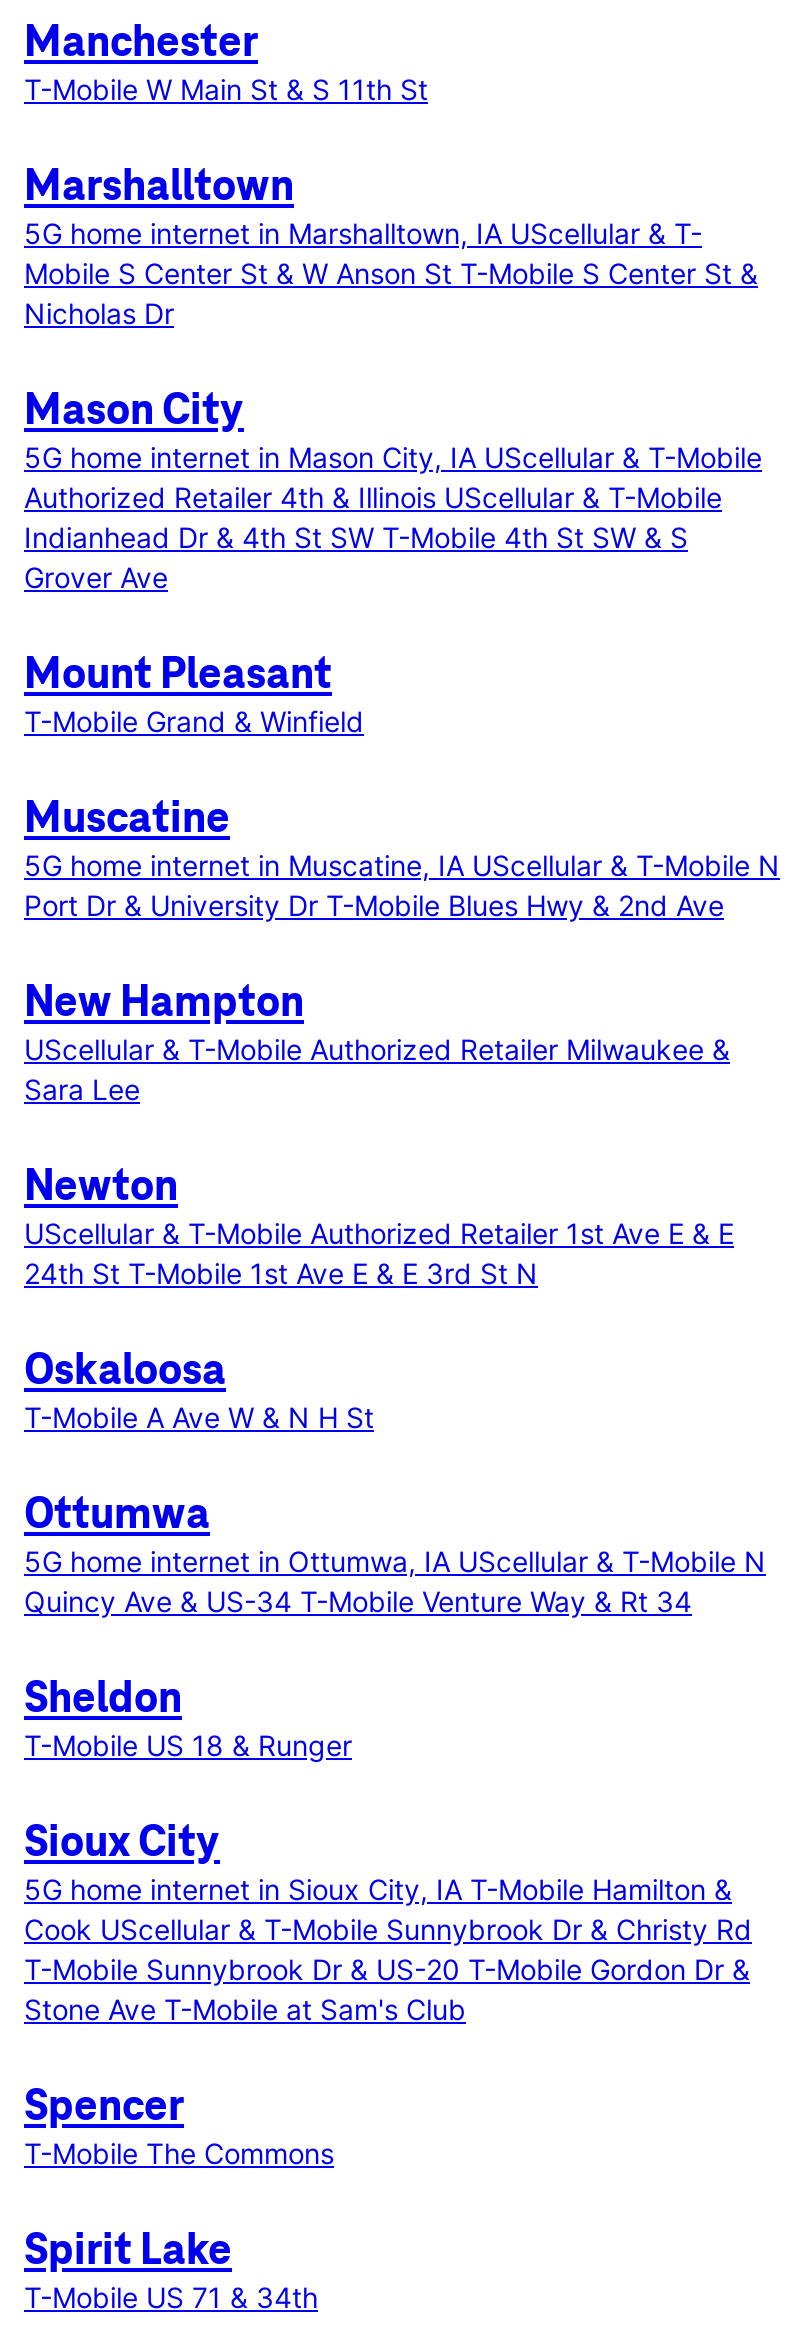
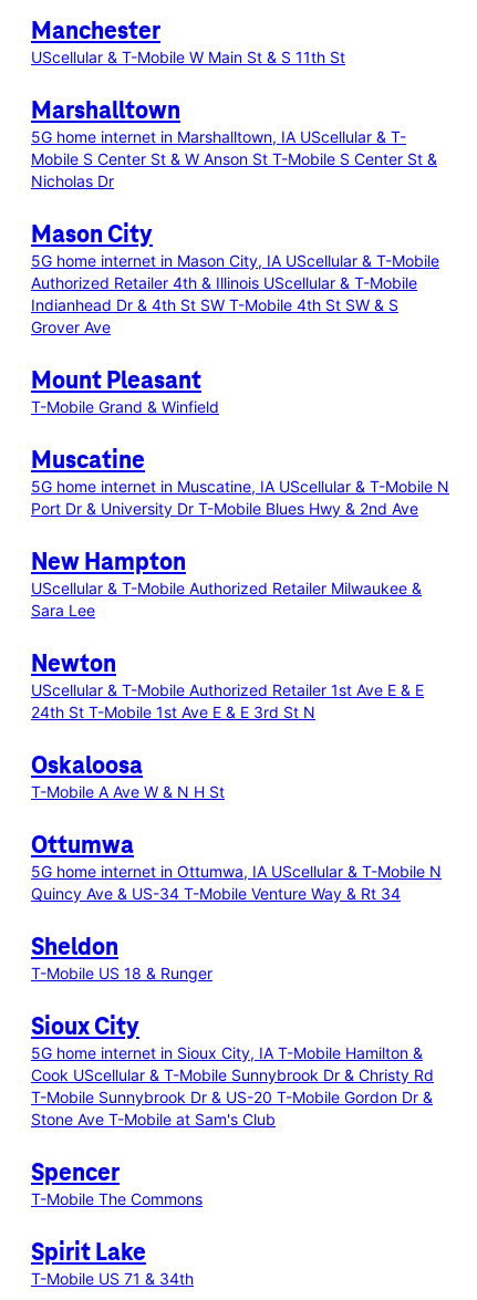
- T-Mobile W Main St & S 11th St
+ UScellular & T-Mobile W Main St & S 11th St
